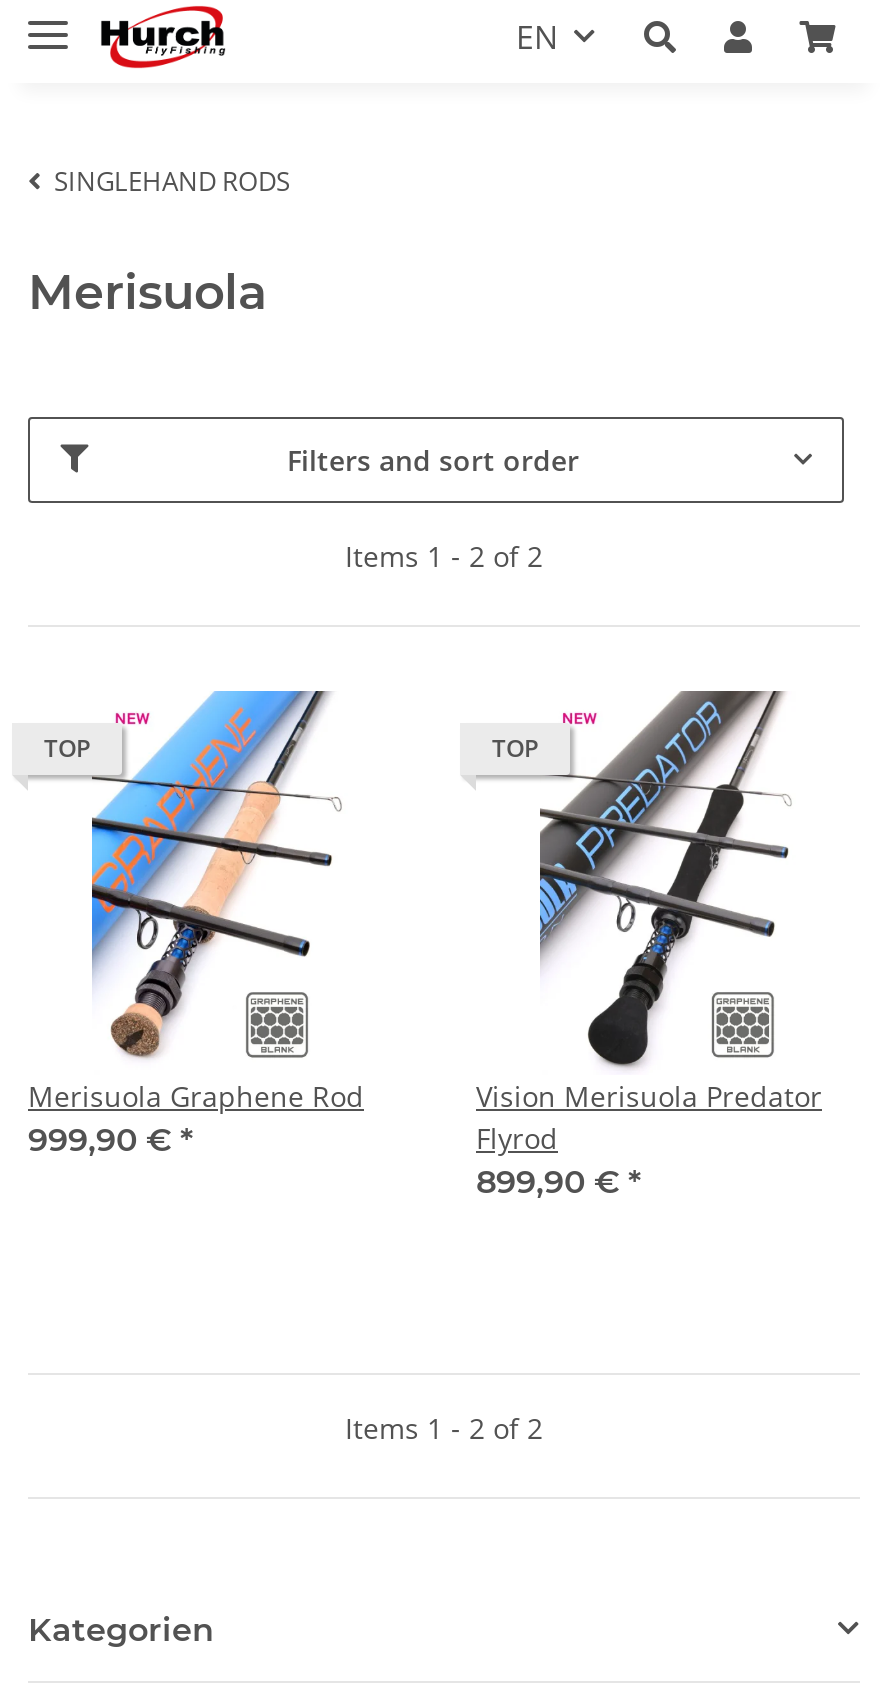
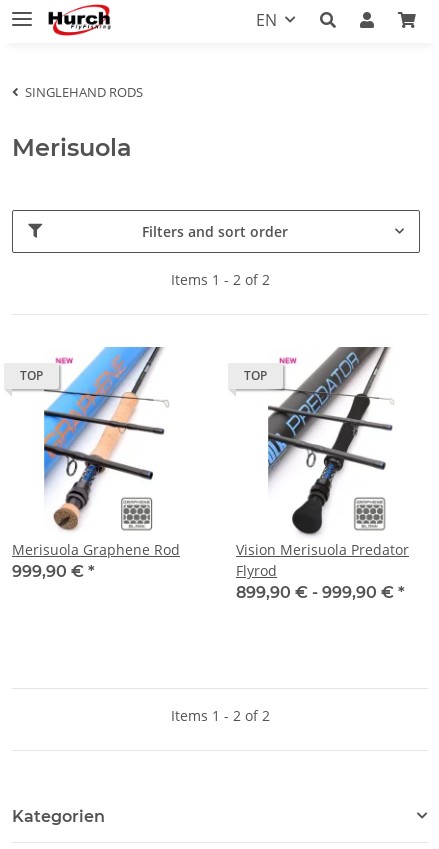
- 899,90 €*
+ 899,90 € - 999,90 €*
